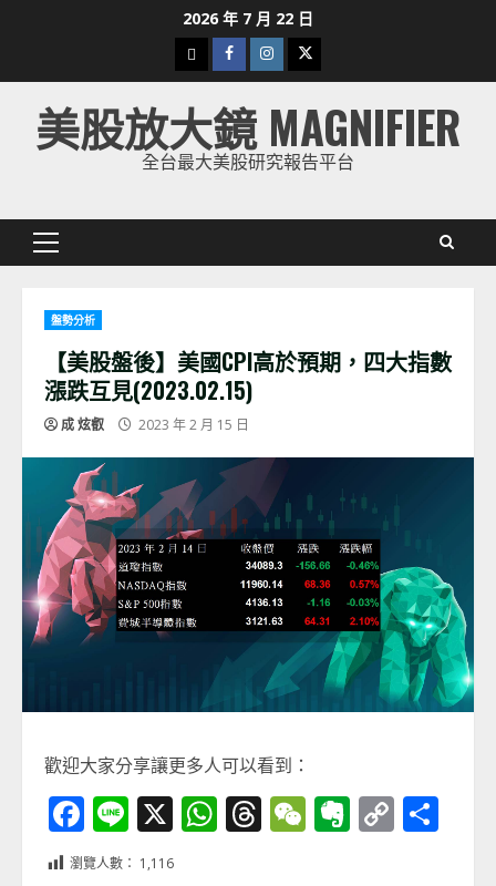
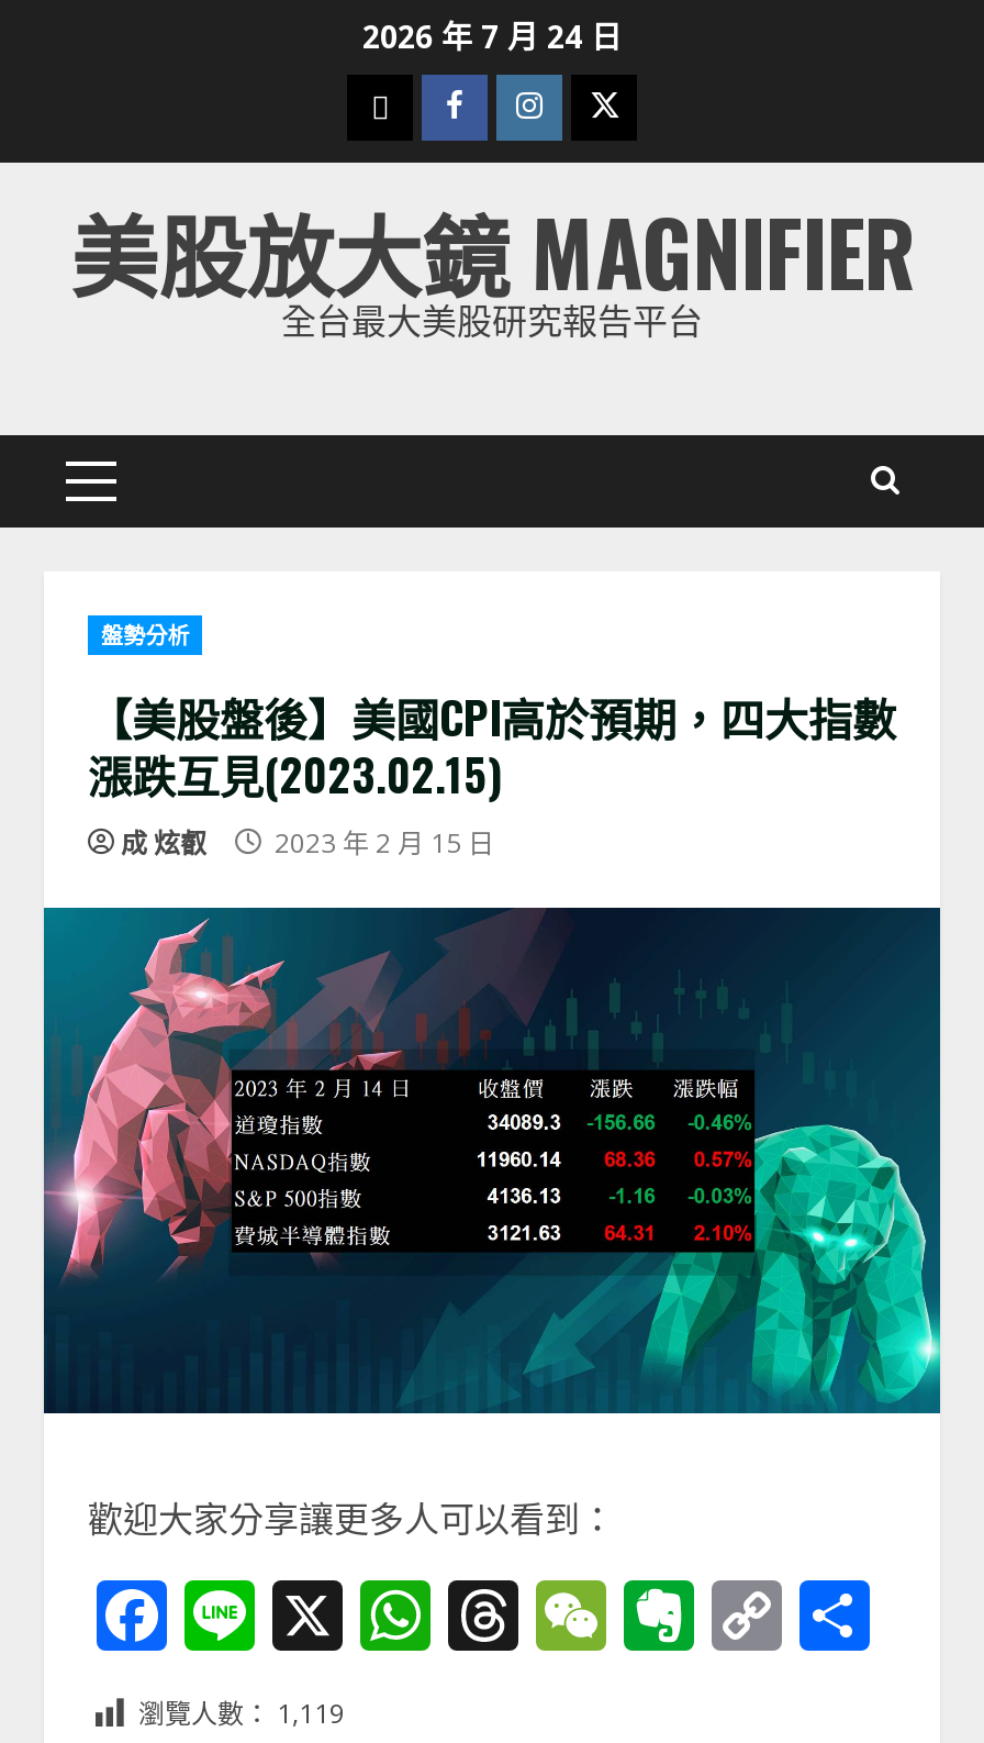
- 2026 年 7 月 22 日
+ 2026 年 7 月 24 日

- 瀏覽人數： 1,116
+ 瀏覽人數： 1,119
